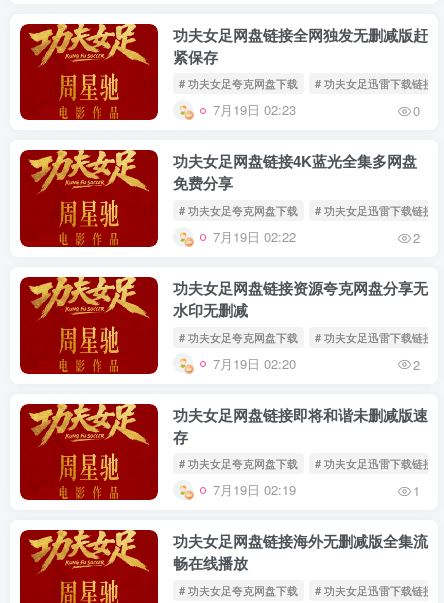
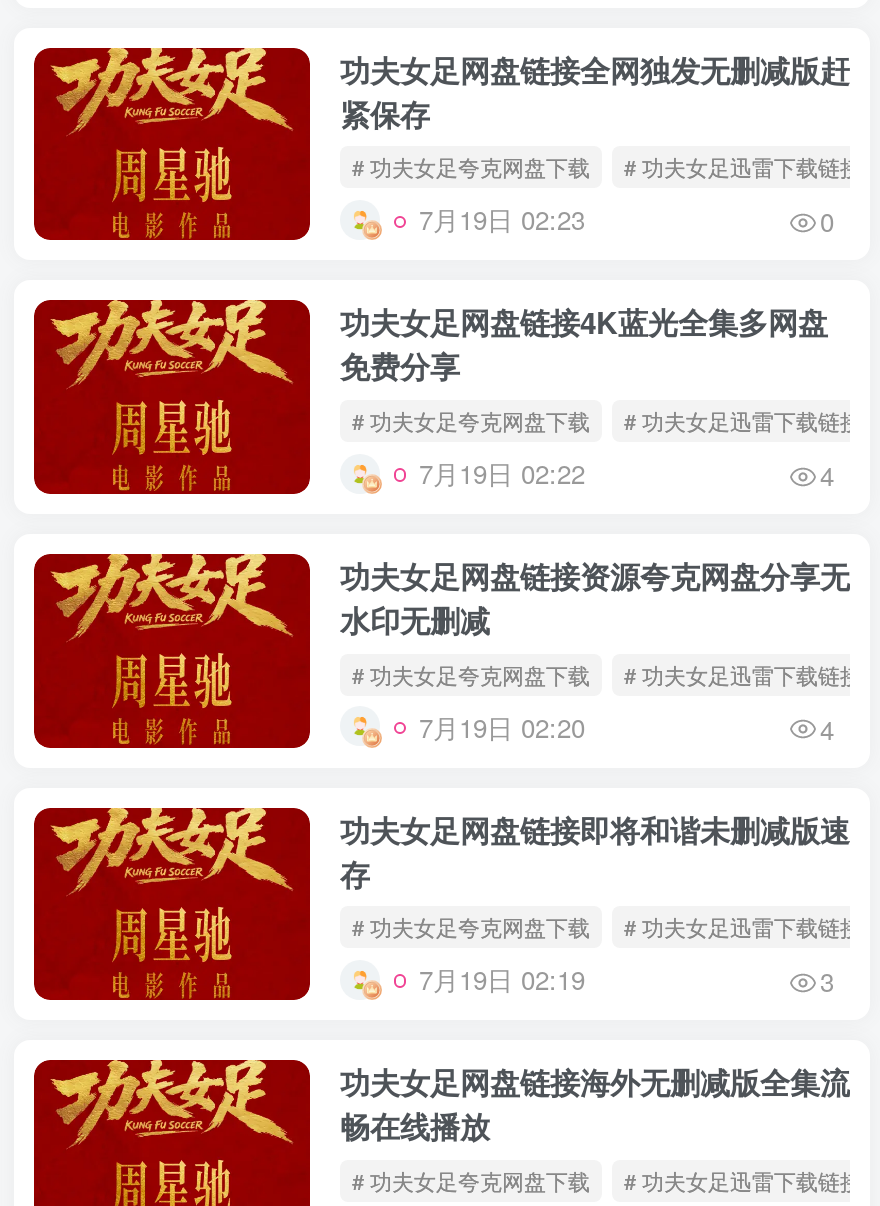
- 2
+ 4

- 2
+ 4

- 1
+ 3
